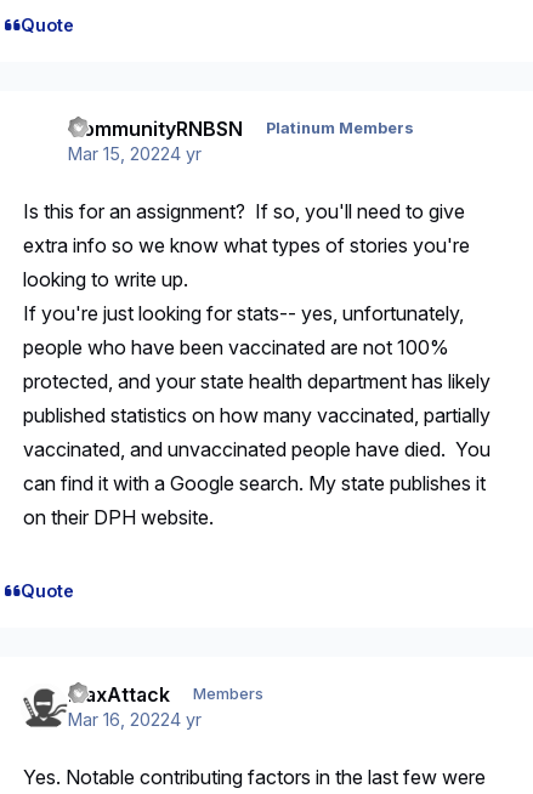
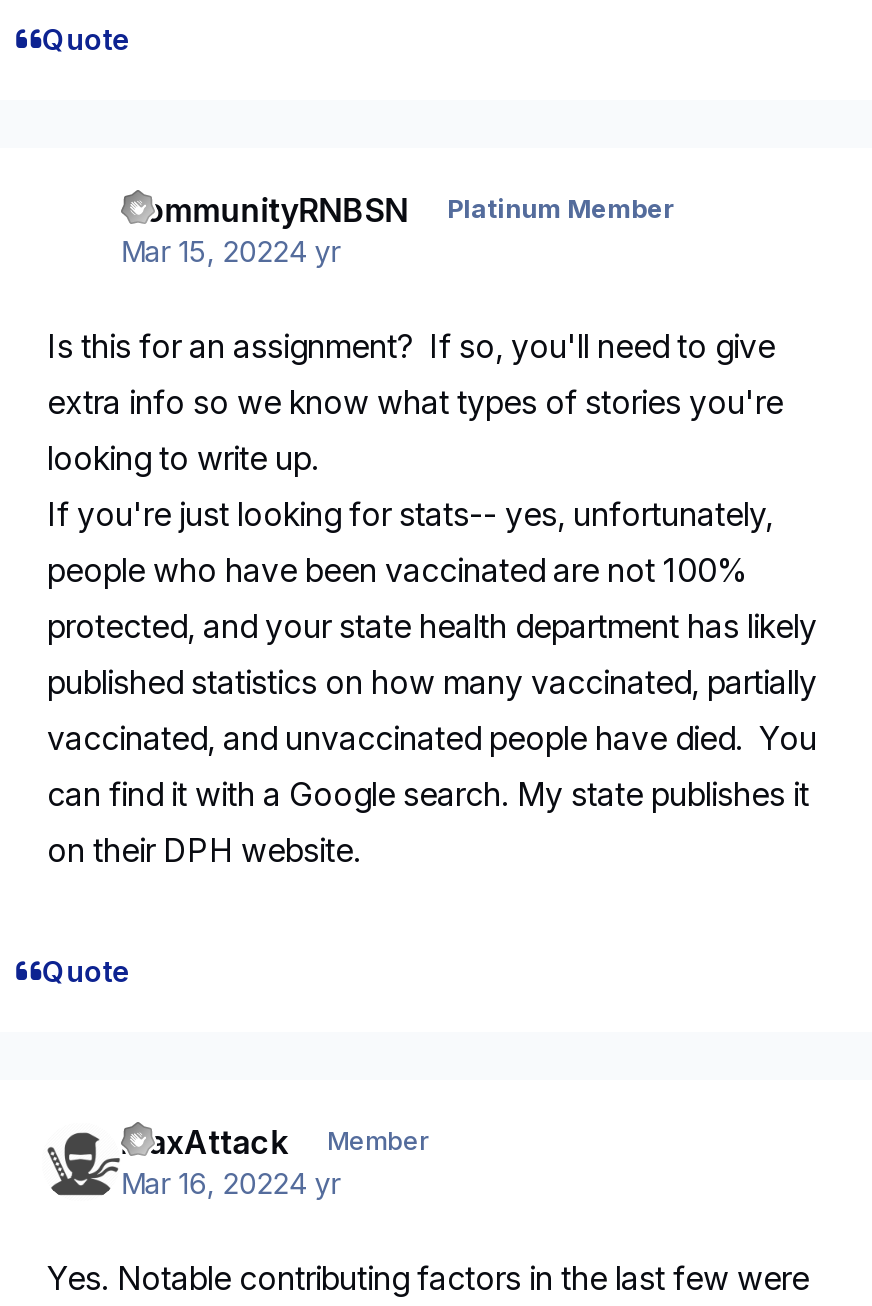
- Platinum Members
+ Platinum Member

- Members
+ Member
